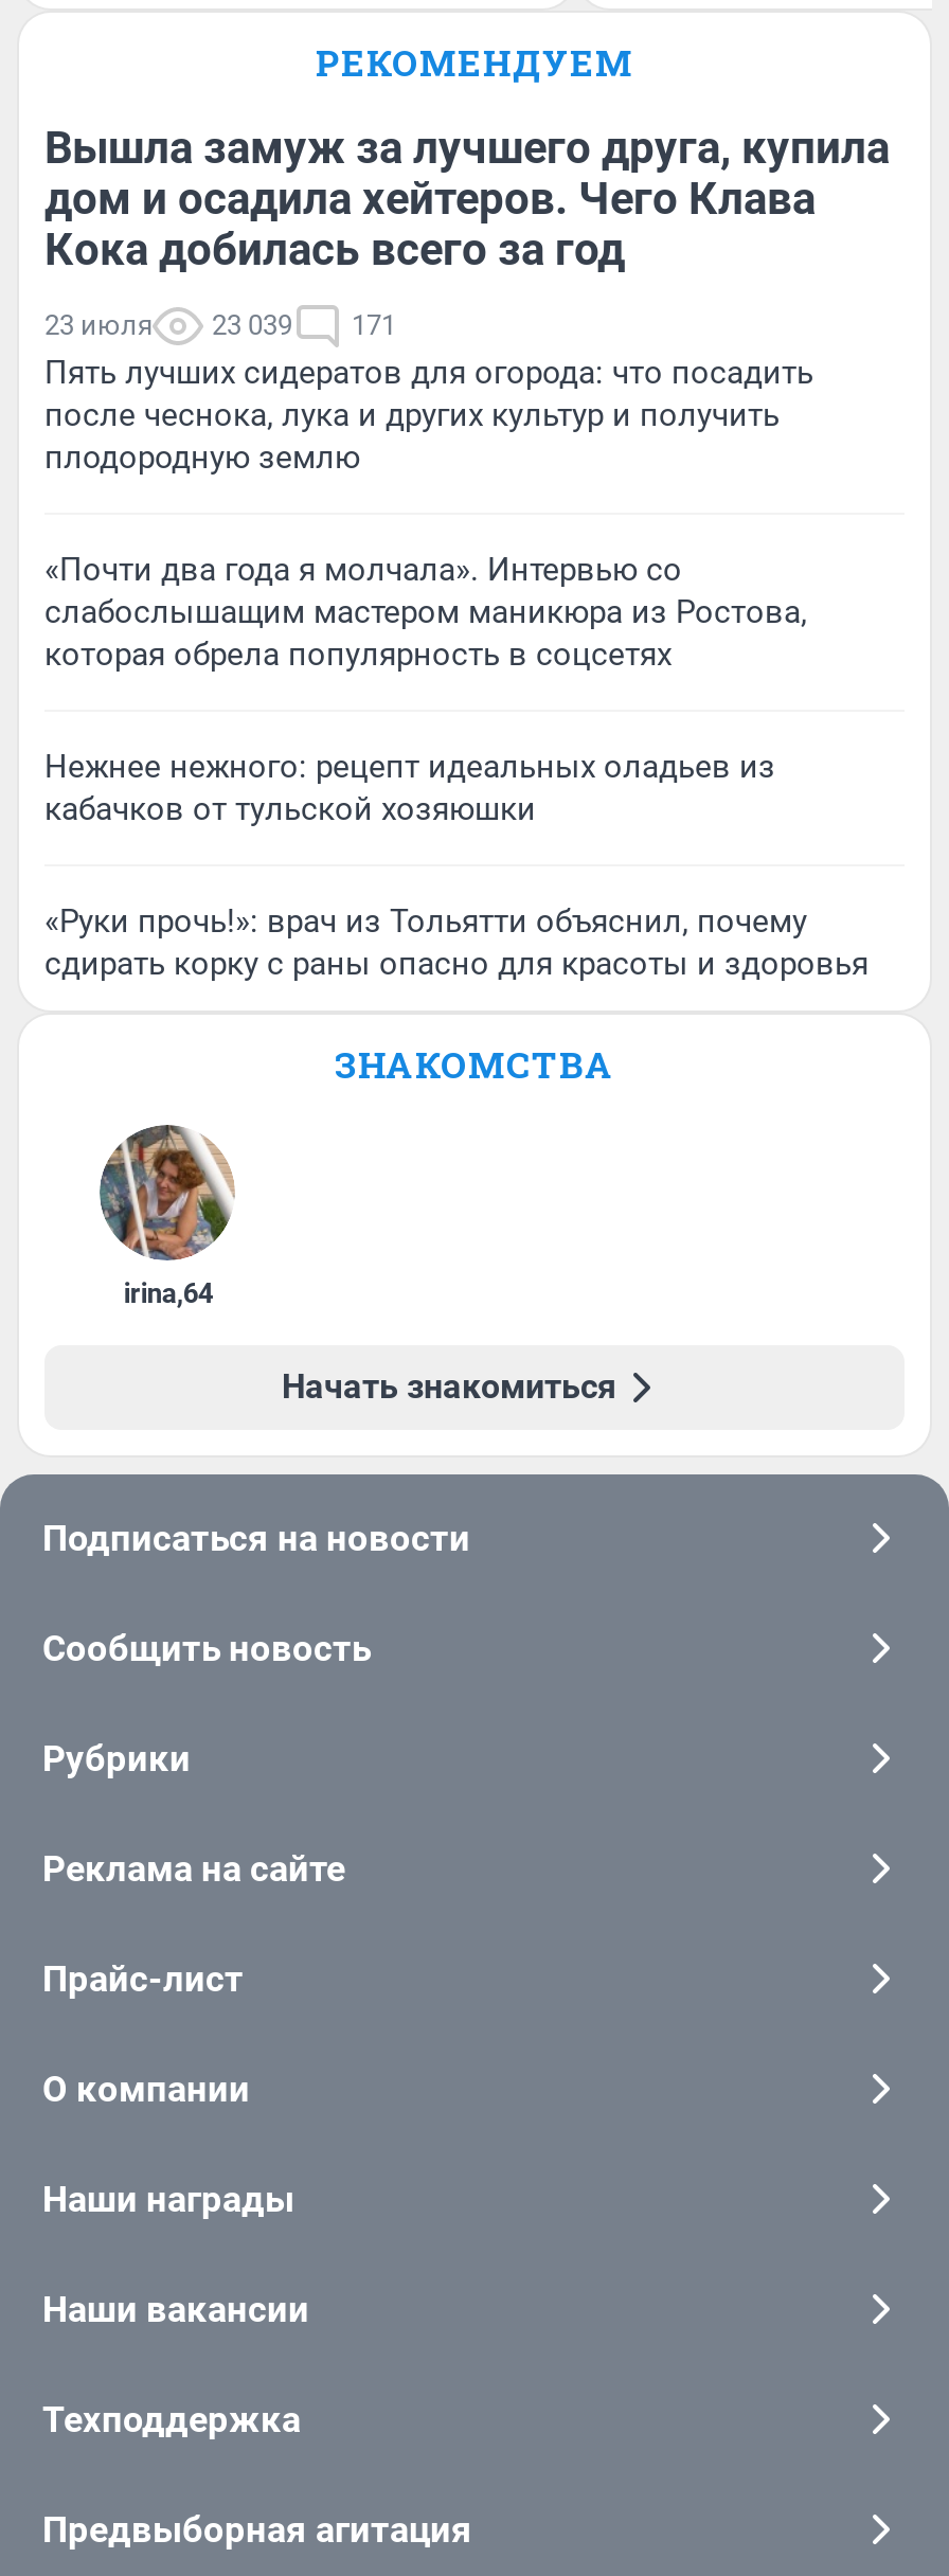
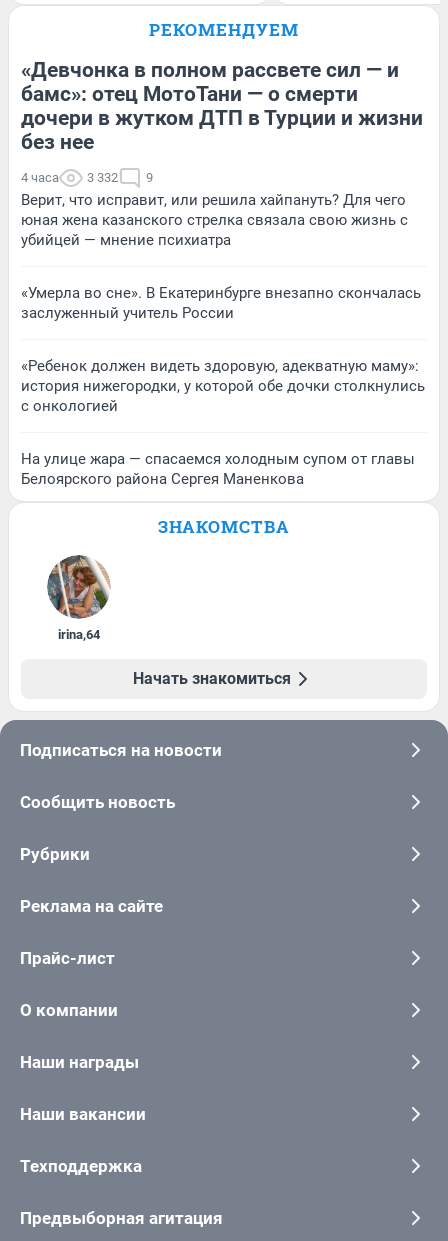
- Вышла замуж за лучшего друга, купила
- дом и осадила хейтеров. Чего Клава
- Кока добилась всего за год
+ «Девчонка в полном рассвете сил — и
+ бамс»: отец МотоТани — о смерти
+ дочери в жутком ДТП в Турции и жизни
+ без нее

- 23 июля
- 23 039
- 171
- Пять лучших сидератов для огорода: что посадить
- после чеснока, лука и других культур и получить
- плодородную землю
+ 4 часа
+ 3 332
+ 9
+ Верит, что исправит, или решила хайпануть? Для чего
+ юная жена казанского стрелка связала свою жизнь с
+ убийцей — мнение психиатра

- «Почти два года я молчала». Интервью со
- слабослышащим мастером маникюра из Ростова,
- которая обрела популярность в соцсетях
+ «Умерла во сне». В Екатеринбурге внезапно скончалась
+ заслуженный учитель России

- Нежнее нежного: рецепт идеальных оладьев из
- кабачков от тульской хозяюшки
+ «Ребенок должен видеть здоровую, адекватную маму»:
+ история нижегородки, у которой обе дочки столкнулись
+ с онкологией

- «Руки прочь!»: врач из Тольятти объяснил, почему
- сдирать корку с раны опасно для красоты и здоровья
+ На улице жара — спасаемся холодным супом от главы
+ Белоярского района Сергея Маненкова
